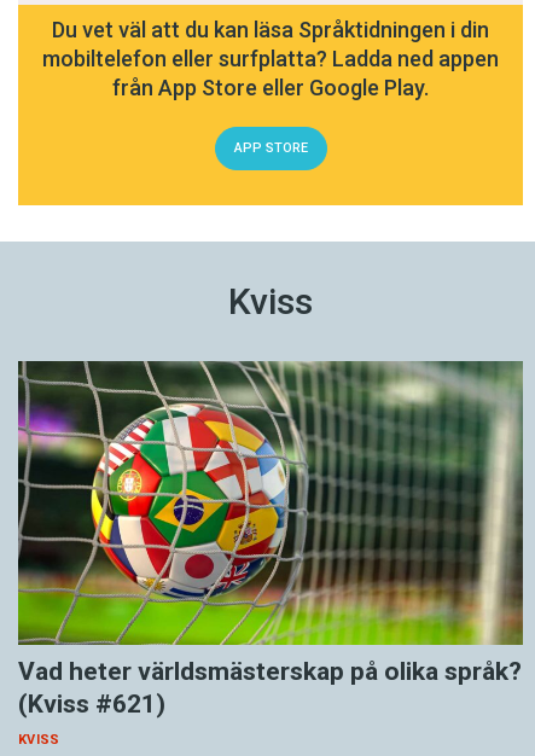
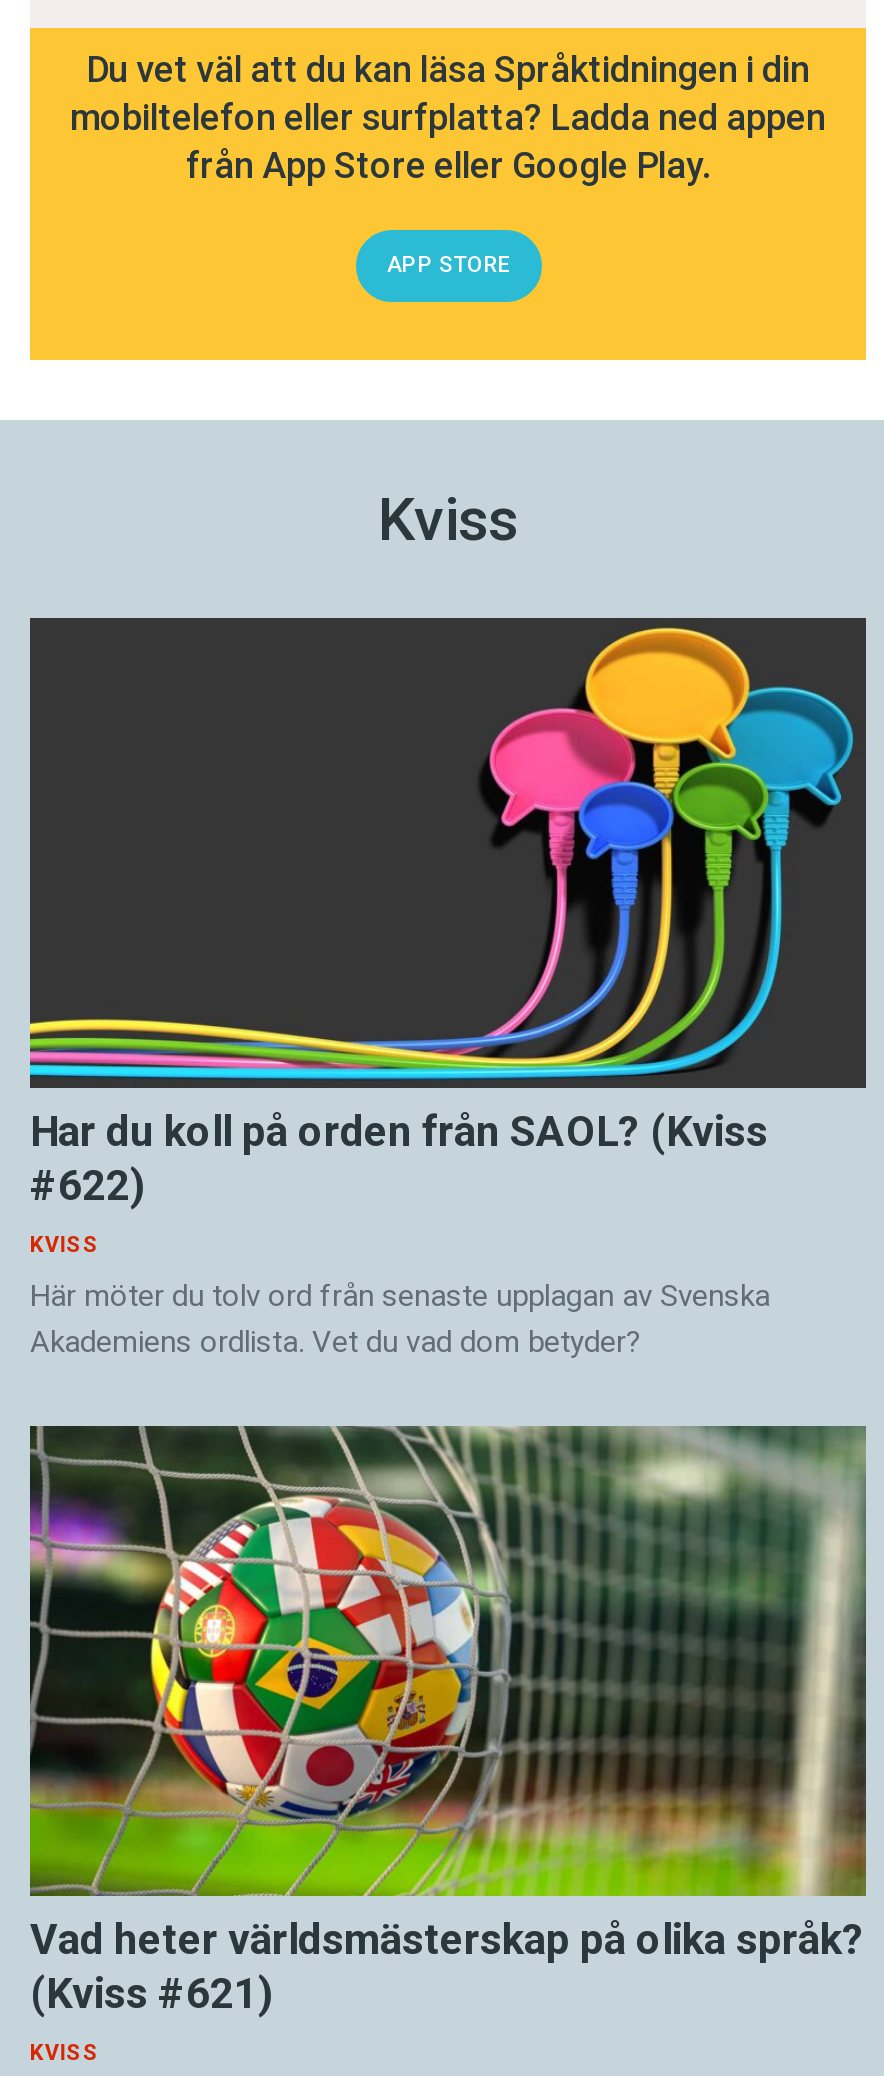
+ [image]
+ Har du koll på orden från SAOL? (Kviss
+ #622)
+ KVISS
+ Här möter du tolv ord från senaste upplagan av Svenska
+ Akademiens ordlista. Vet du vad dom betyder?
